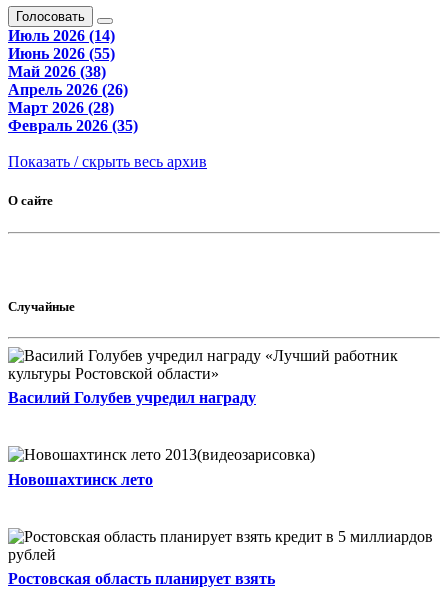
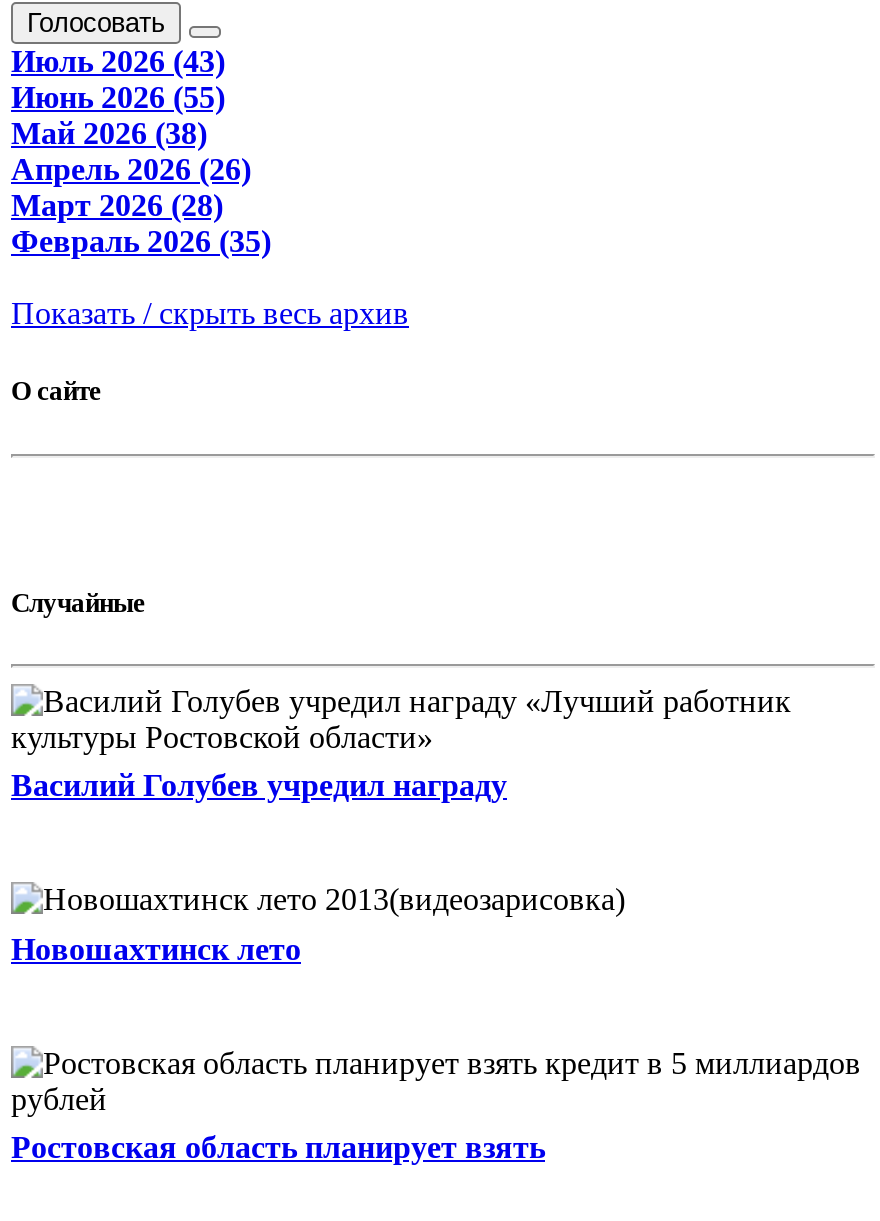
- Июль 2026 (14)
+ Июль 2026 (43)
